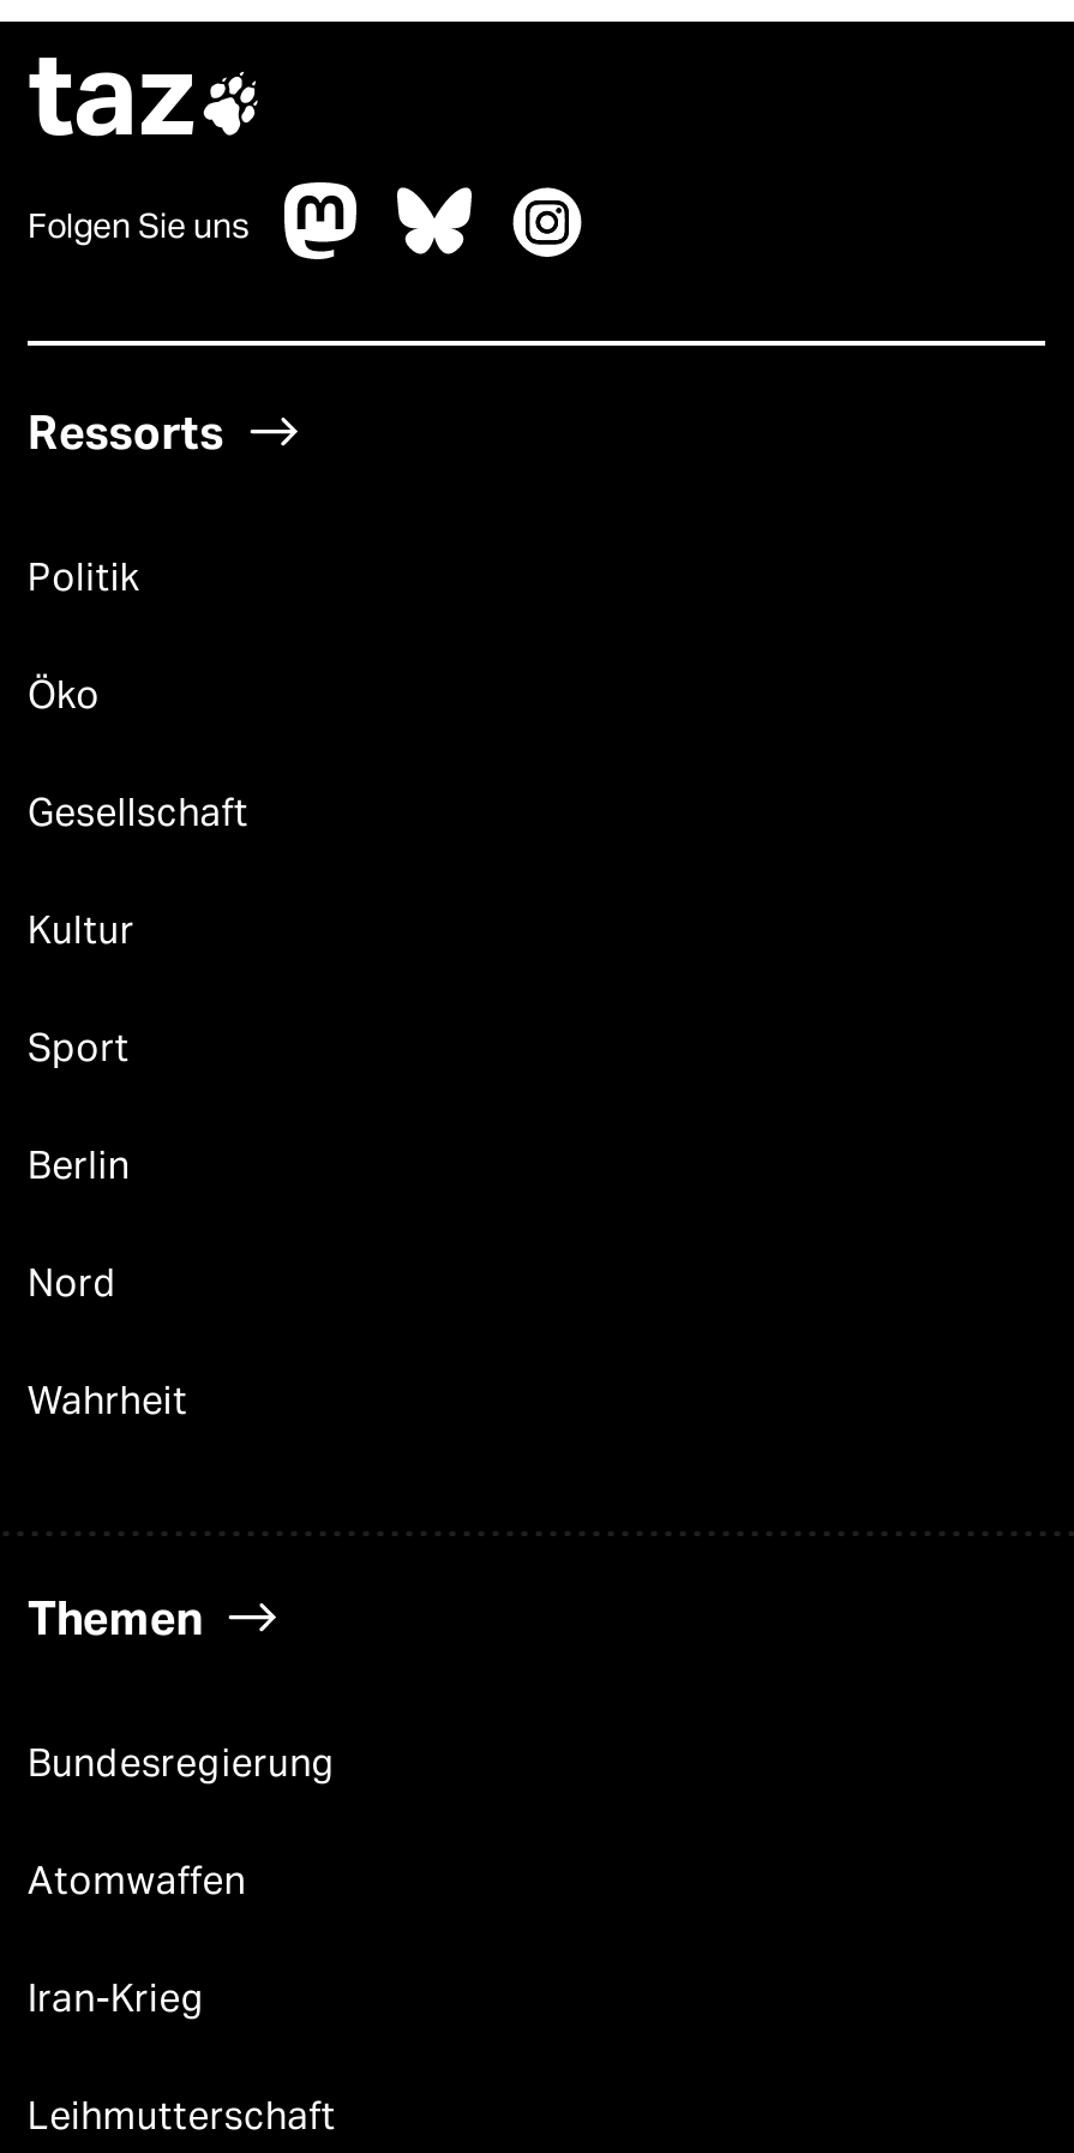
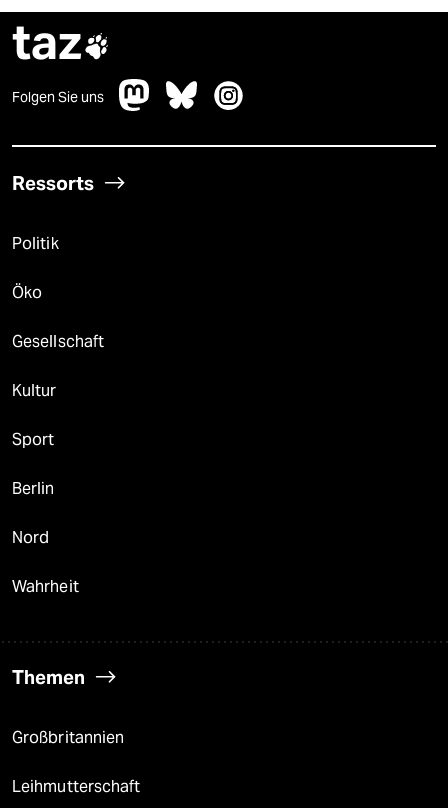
- Bundesregierung
- Atomwaffen
- Iran-Krieg
+ Großbritannien
